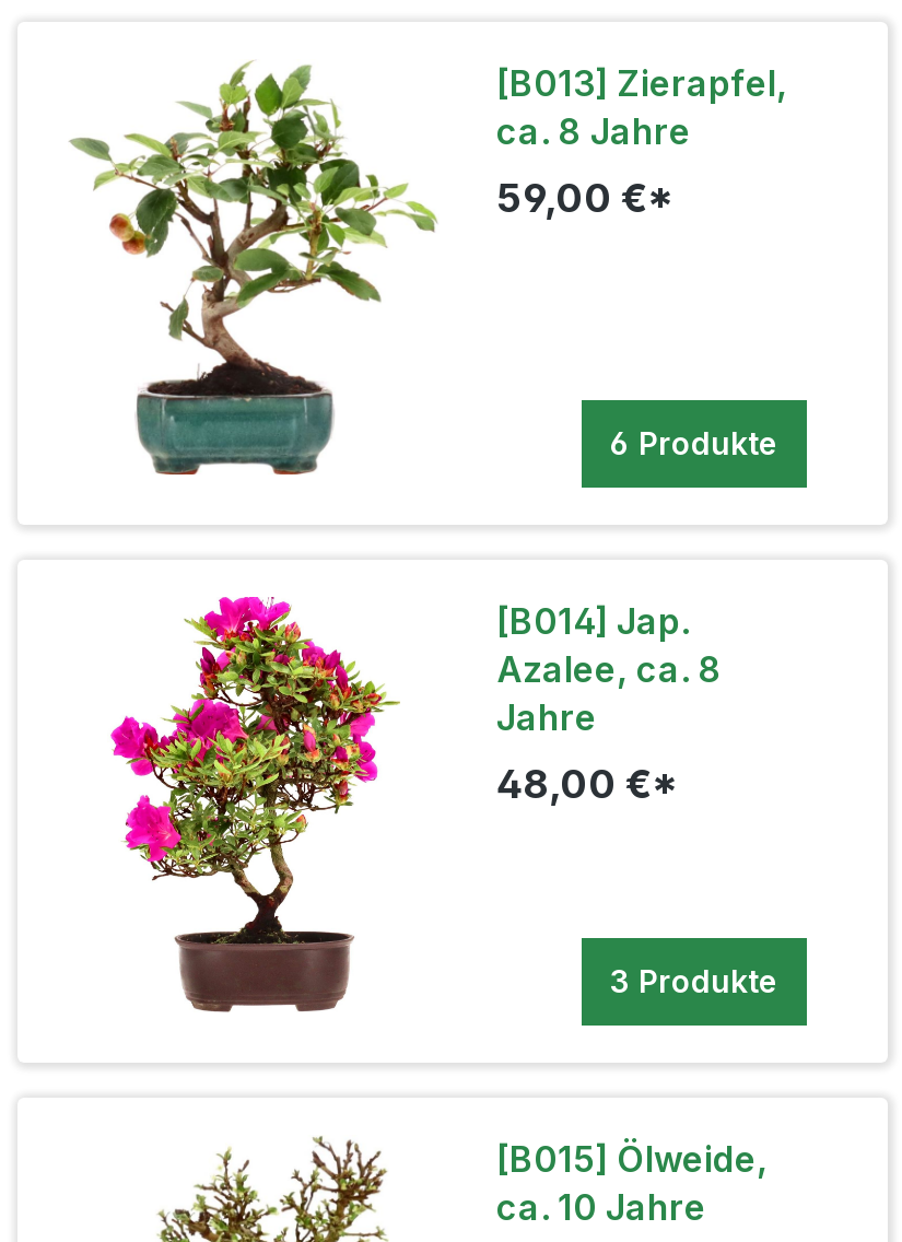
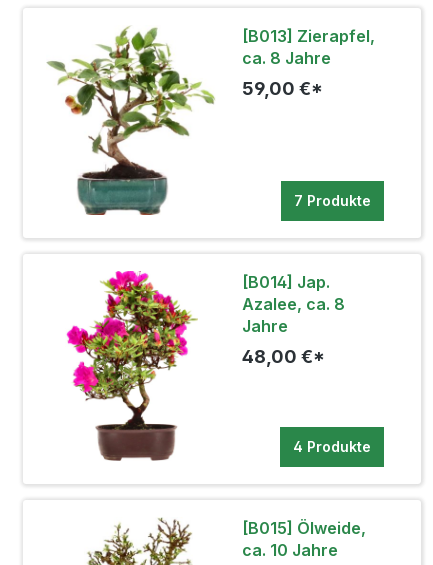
- 6 Produkte
+ 7 Produkte

- 3 Produkte
+ 4 Produkte
